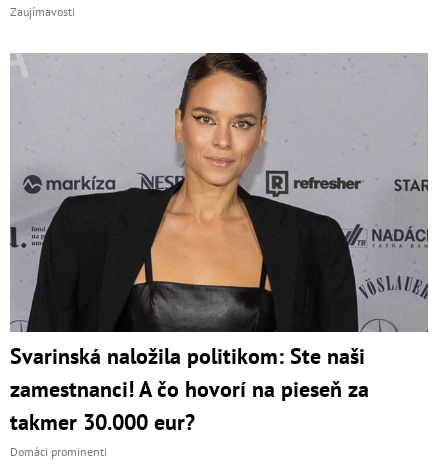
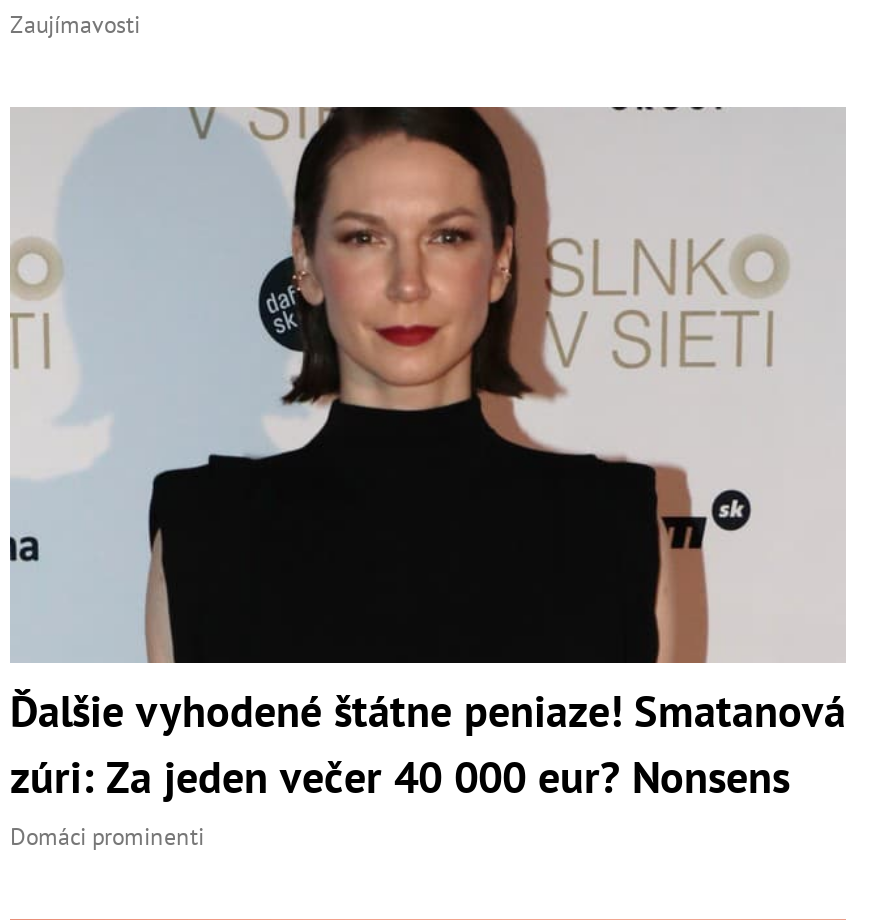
- [image]
- Svarinská naložila politikom: Ste naši
- zamestnanci! A čo hovorí na pieseň za
- takmer 30.000 eur?
+ [image]
+ Ďalšie vyhodené štátne peniaze! Smatanová
+ zúri: Za jeden večer 40 000 eur? Nonsens
